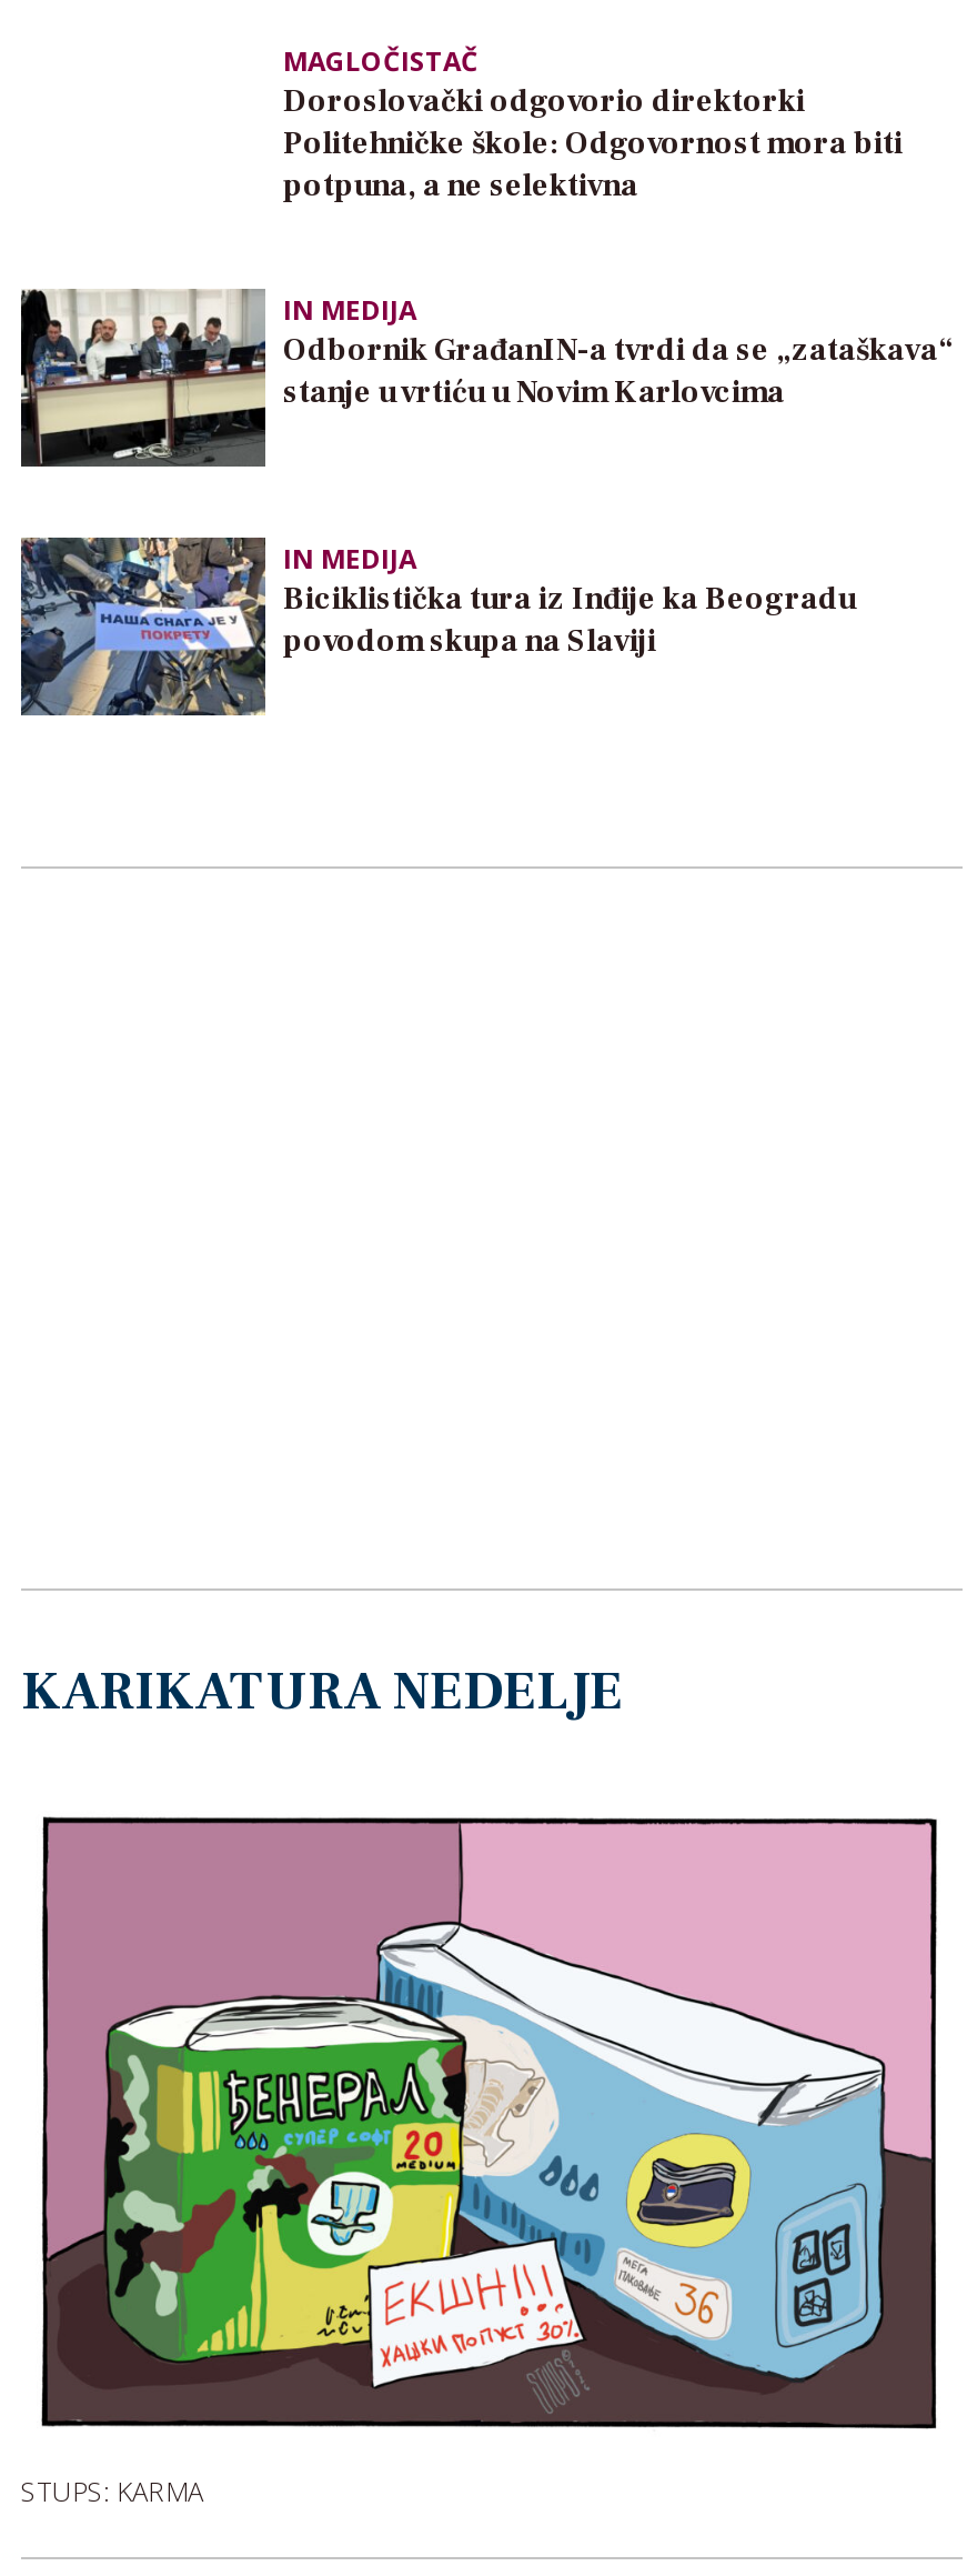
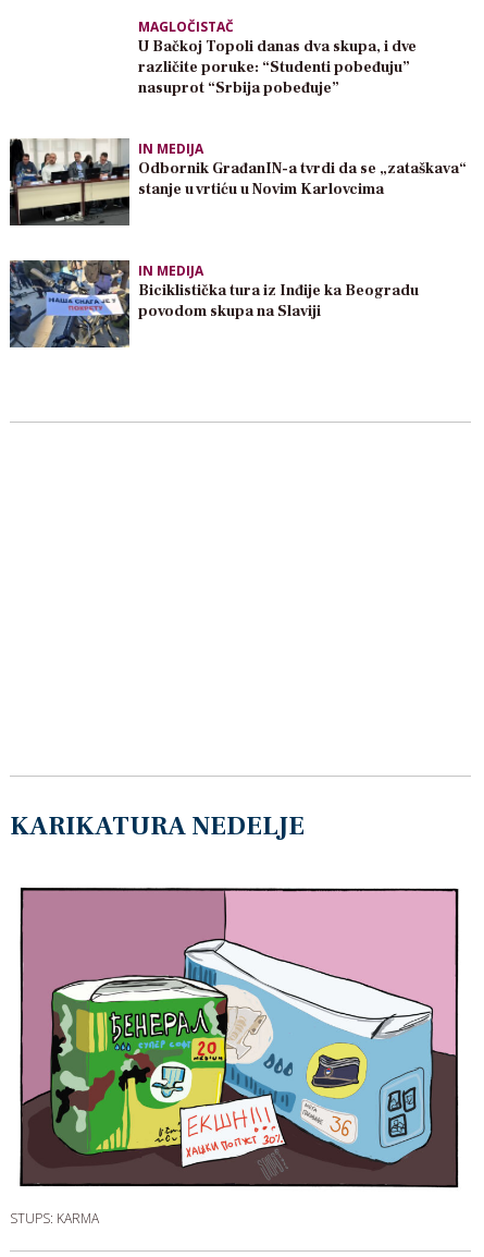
- Doroslovački odgovorio direktorki
- Politehničke škole: Odgovornost mora biti
- potpuna, a ne selektivna
+ U Bačkoj Topoli danas dva skupa, i dve
+ različite poruke: “Studenti pobeđuju”
+ nasuprot “Srbija pobeđuje”
